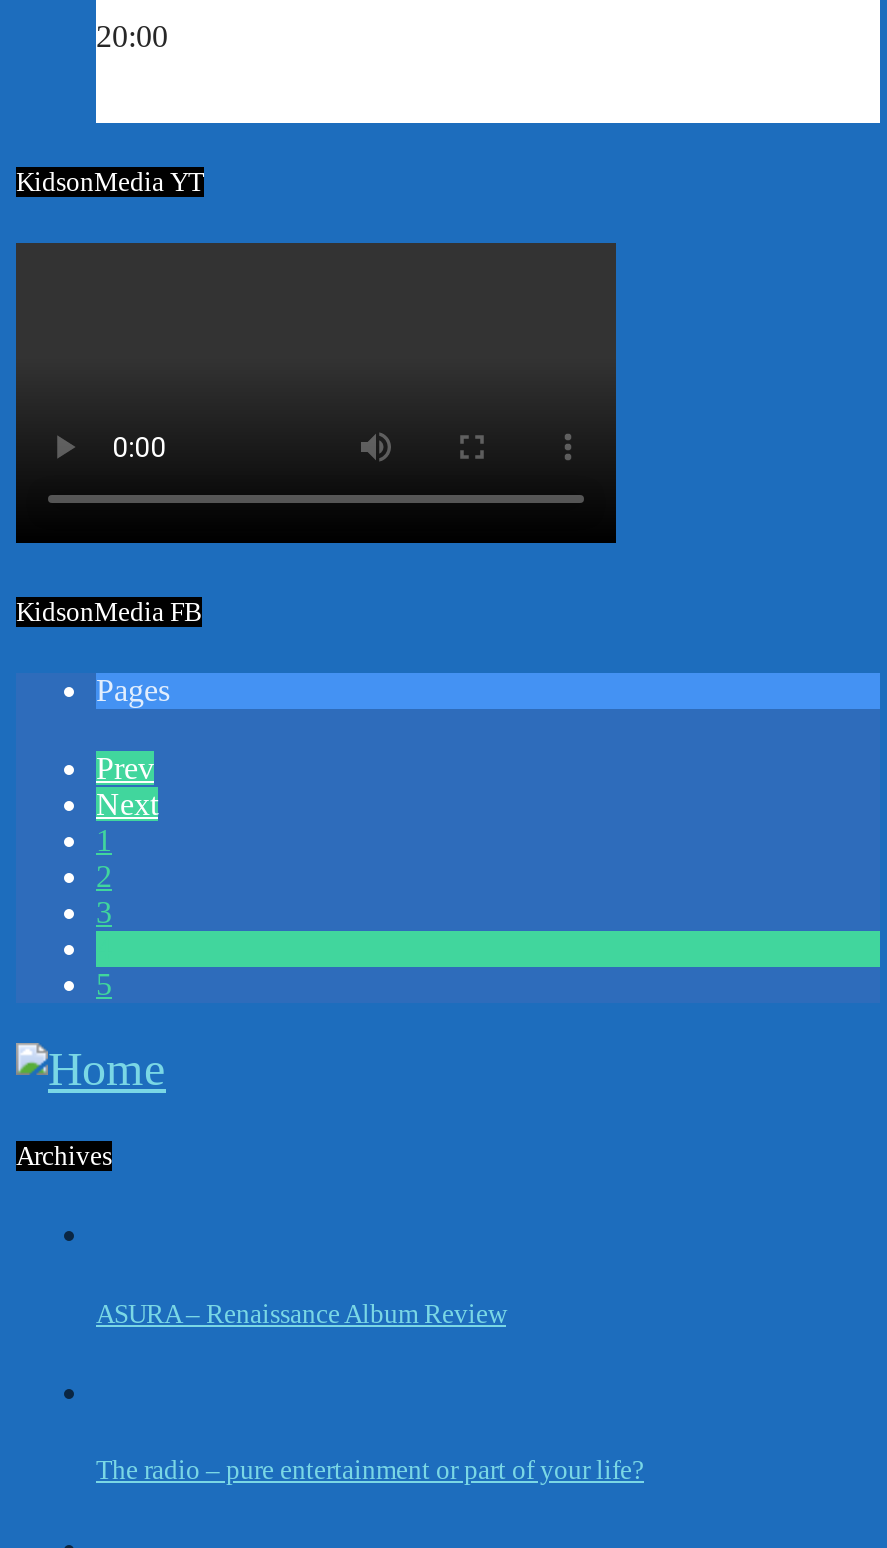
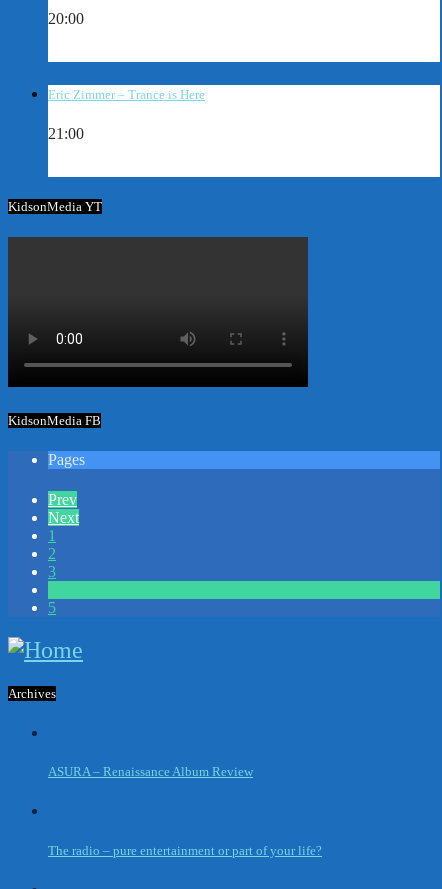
+ Eric Zimmer – Trance is Here
+ 21:00
